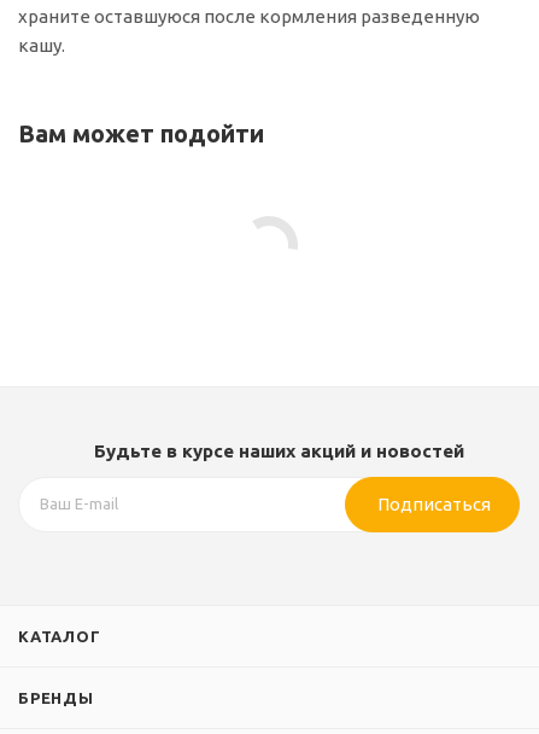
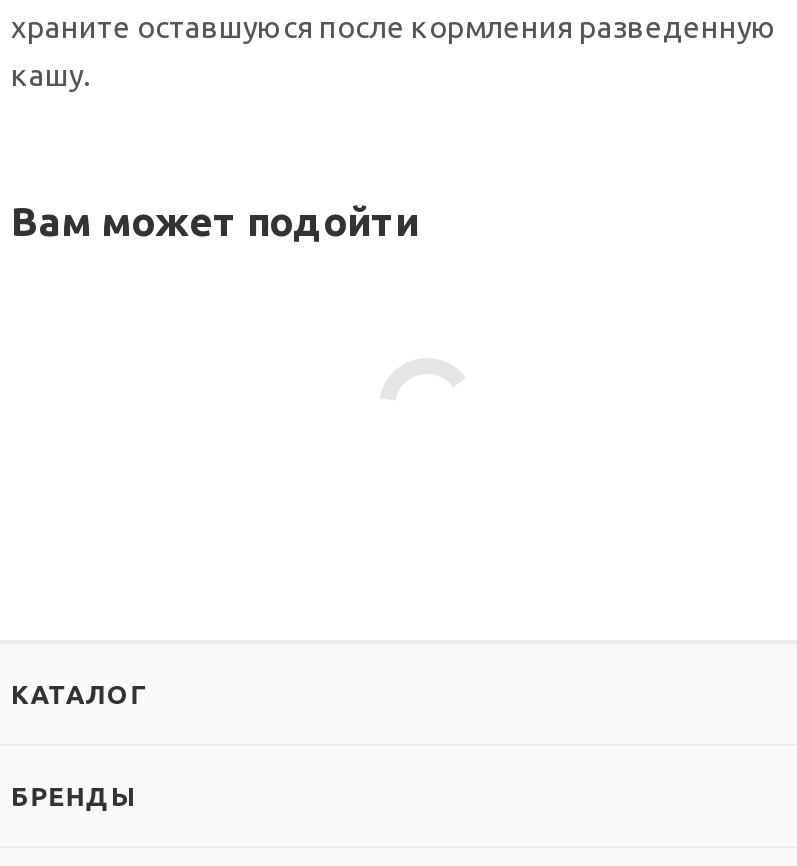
- Будьте в курсе наших акций и новостей
- Подписаться
